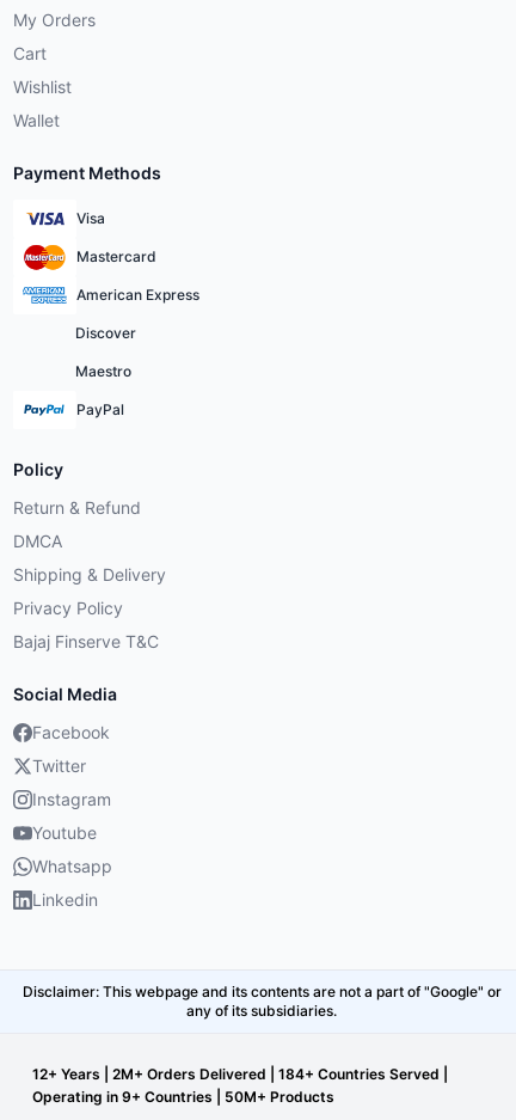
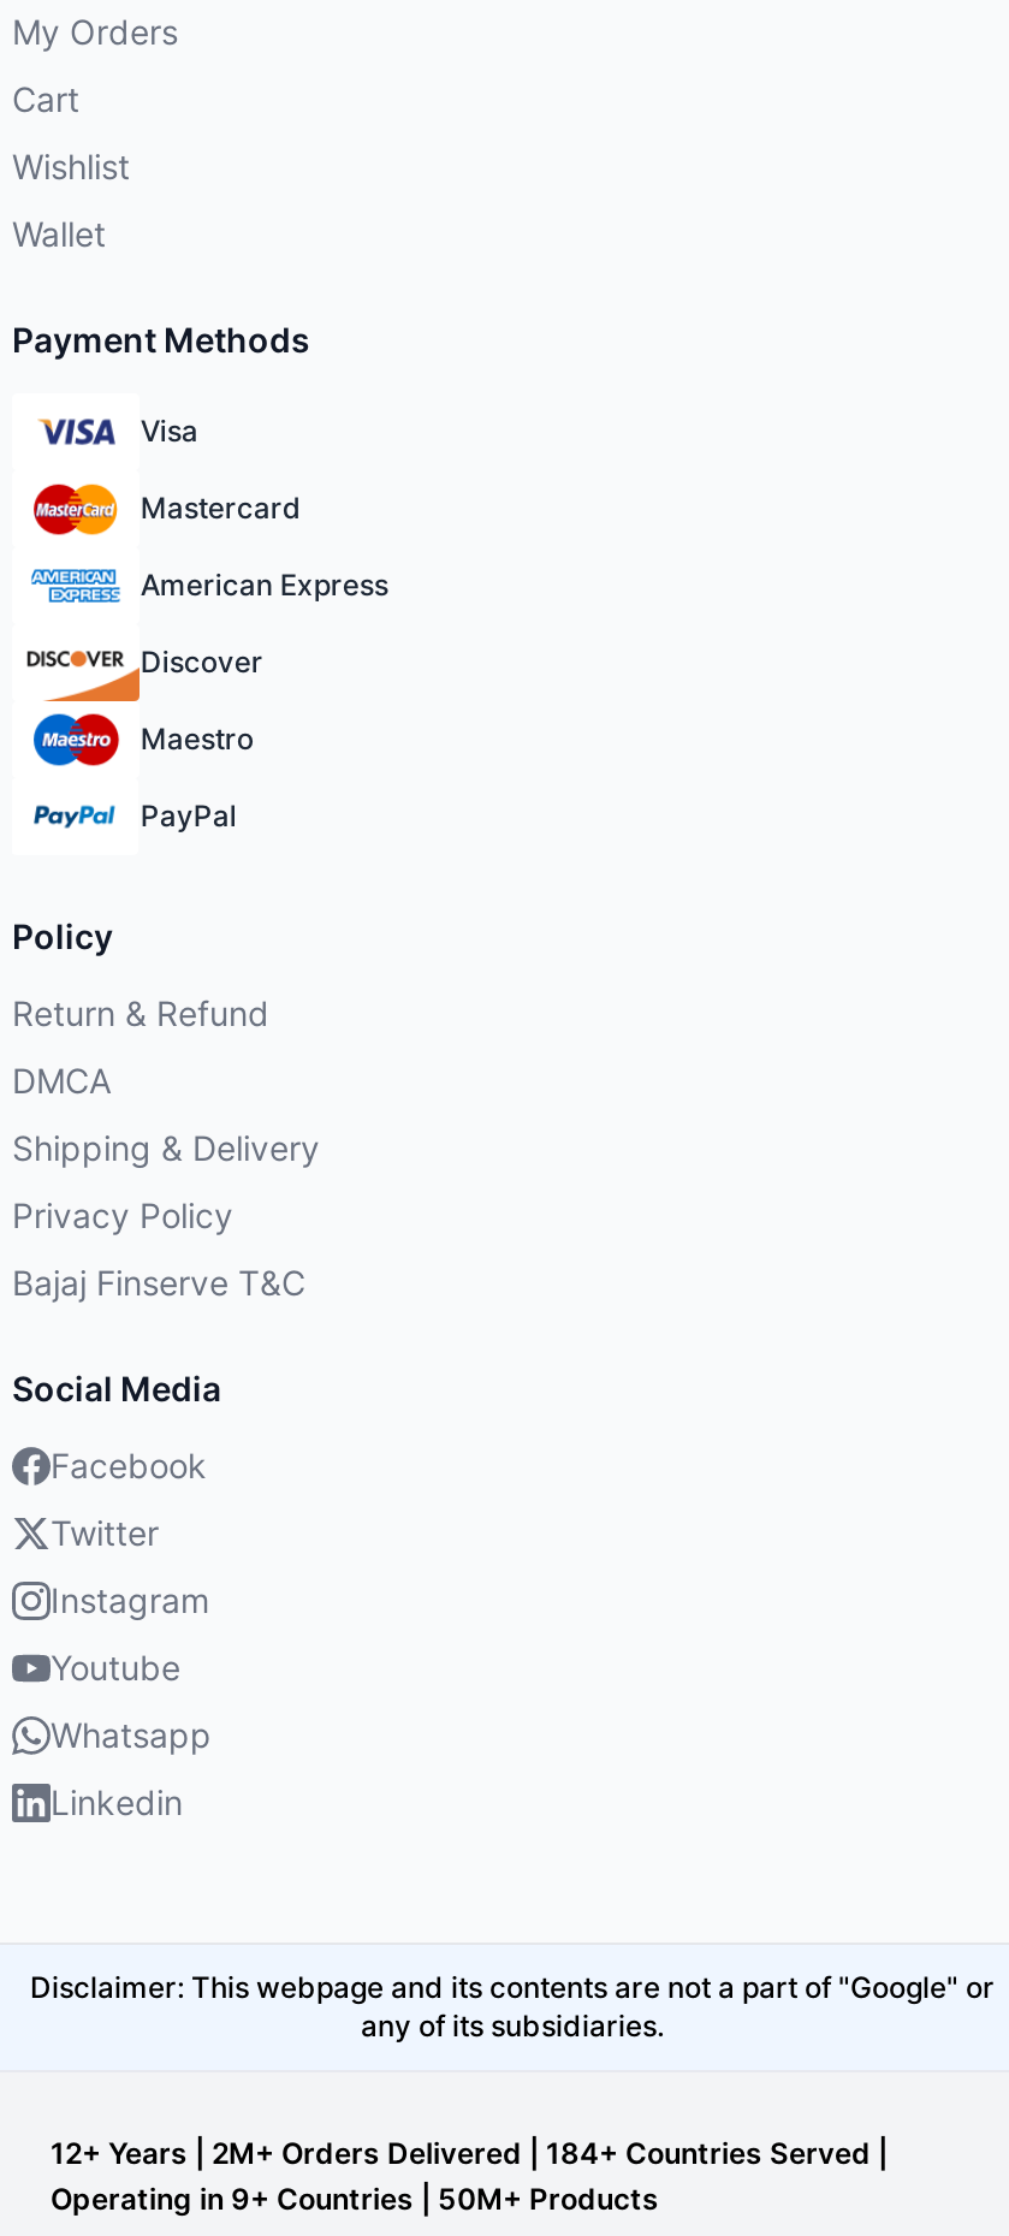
+ [image]
